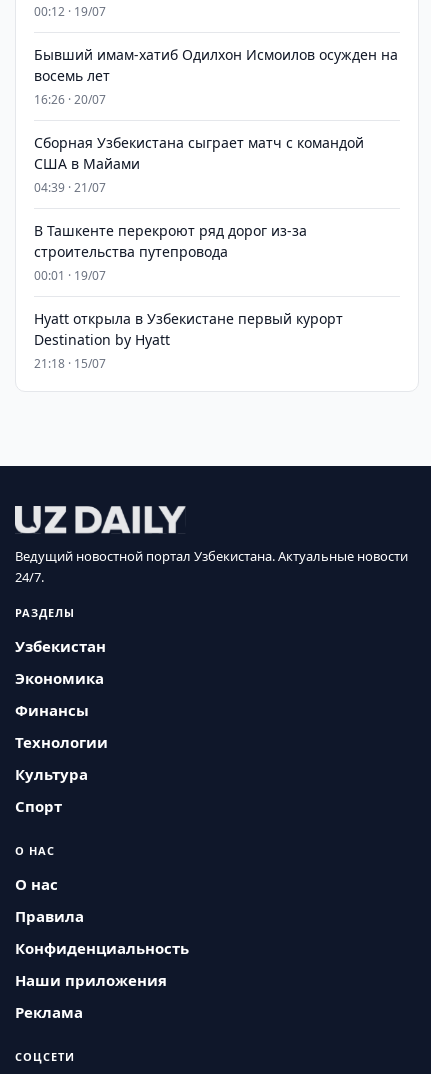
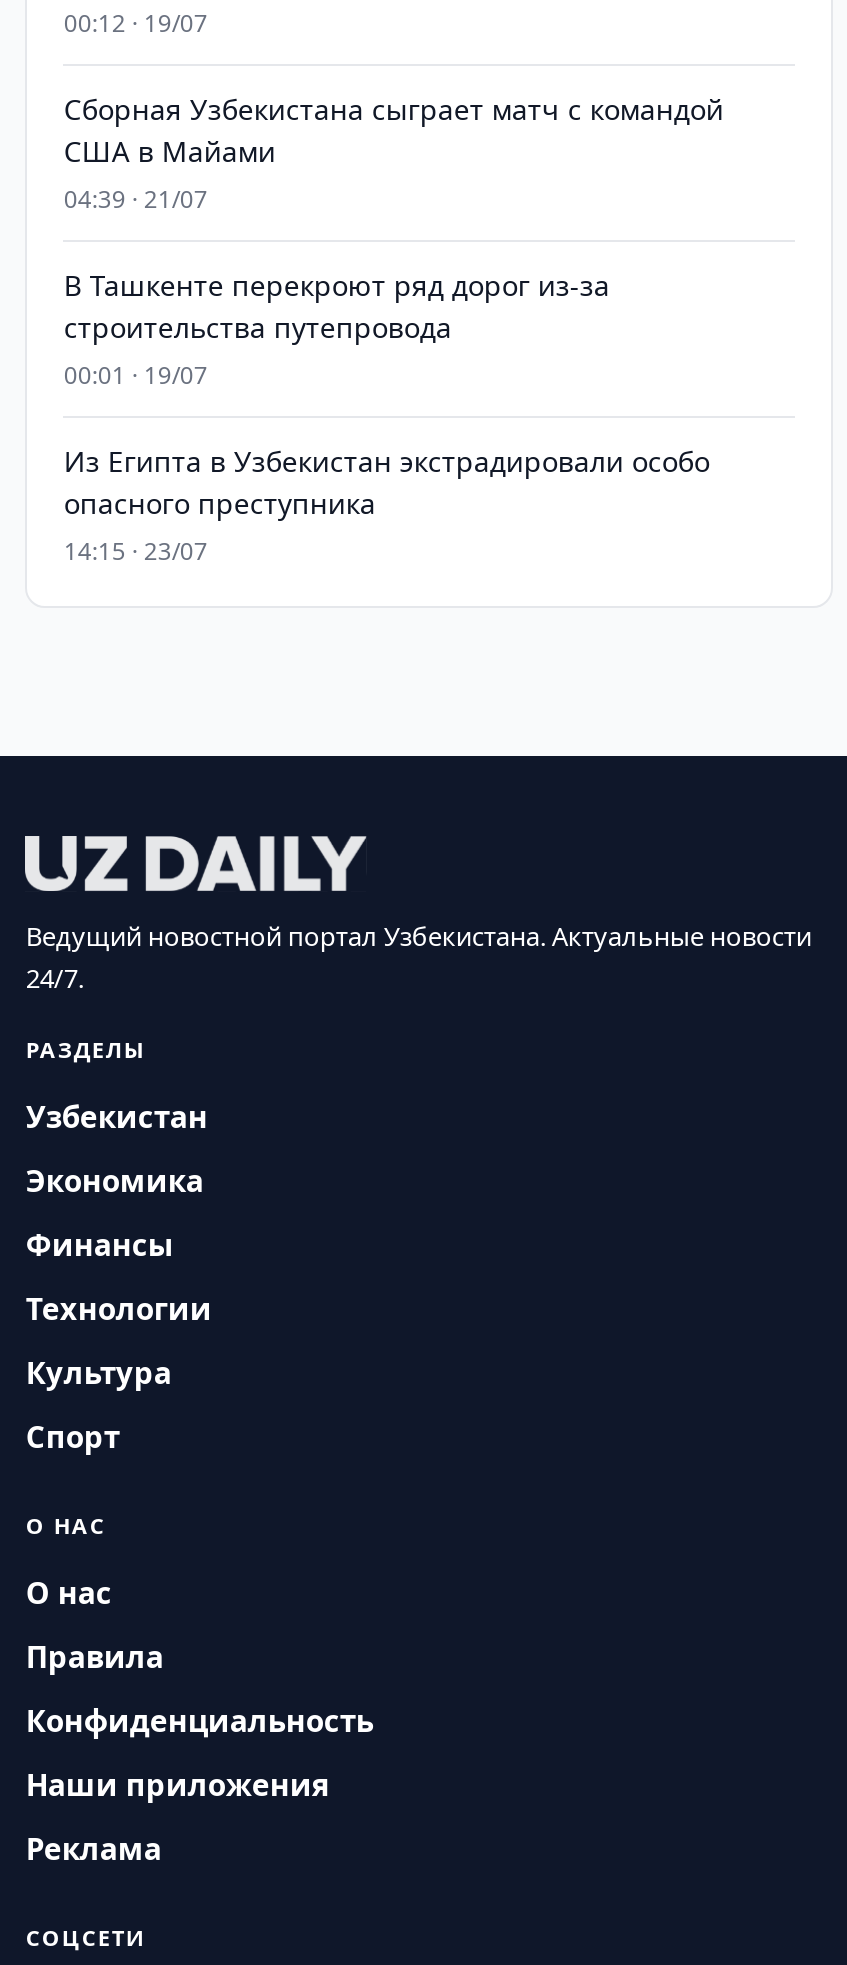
- Бывший имам-хатиб Одилхон Исмоилов осужден на
- восемь лет
- 16:26 · 20/07

- Hyatt открыла в Узбекистане первый курорт
- Destination by Hyatt
- 21:18 · 15/07
+ Из Египта в Узбекистан экстрадировали особо
+ опасного преступника
+ 14:15 · 23/07
